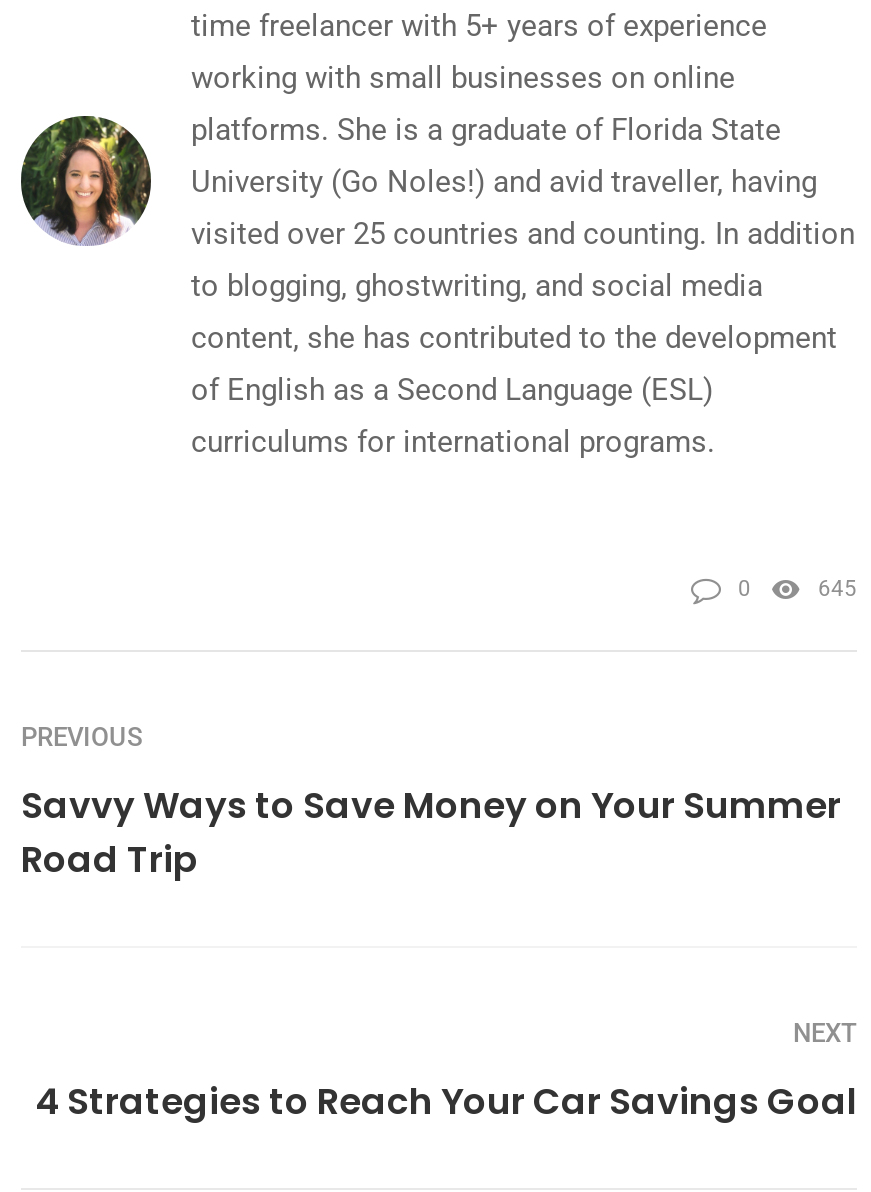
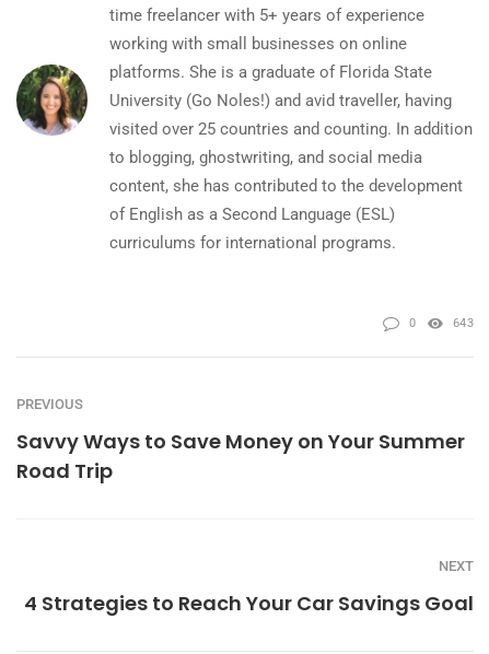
- 645
+ 643
